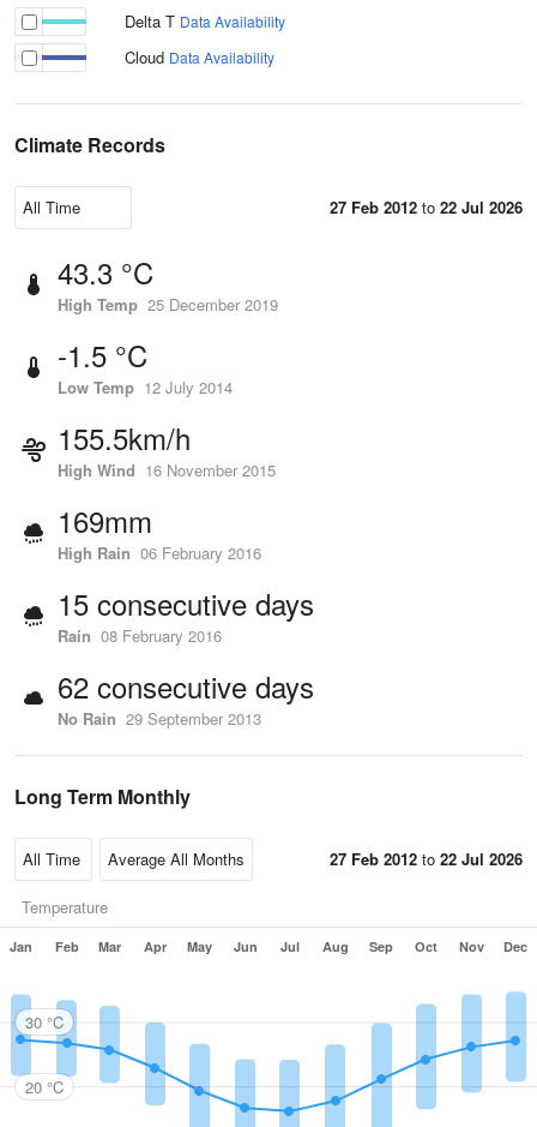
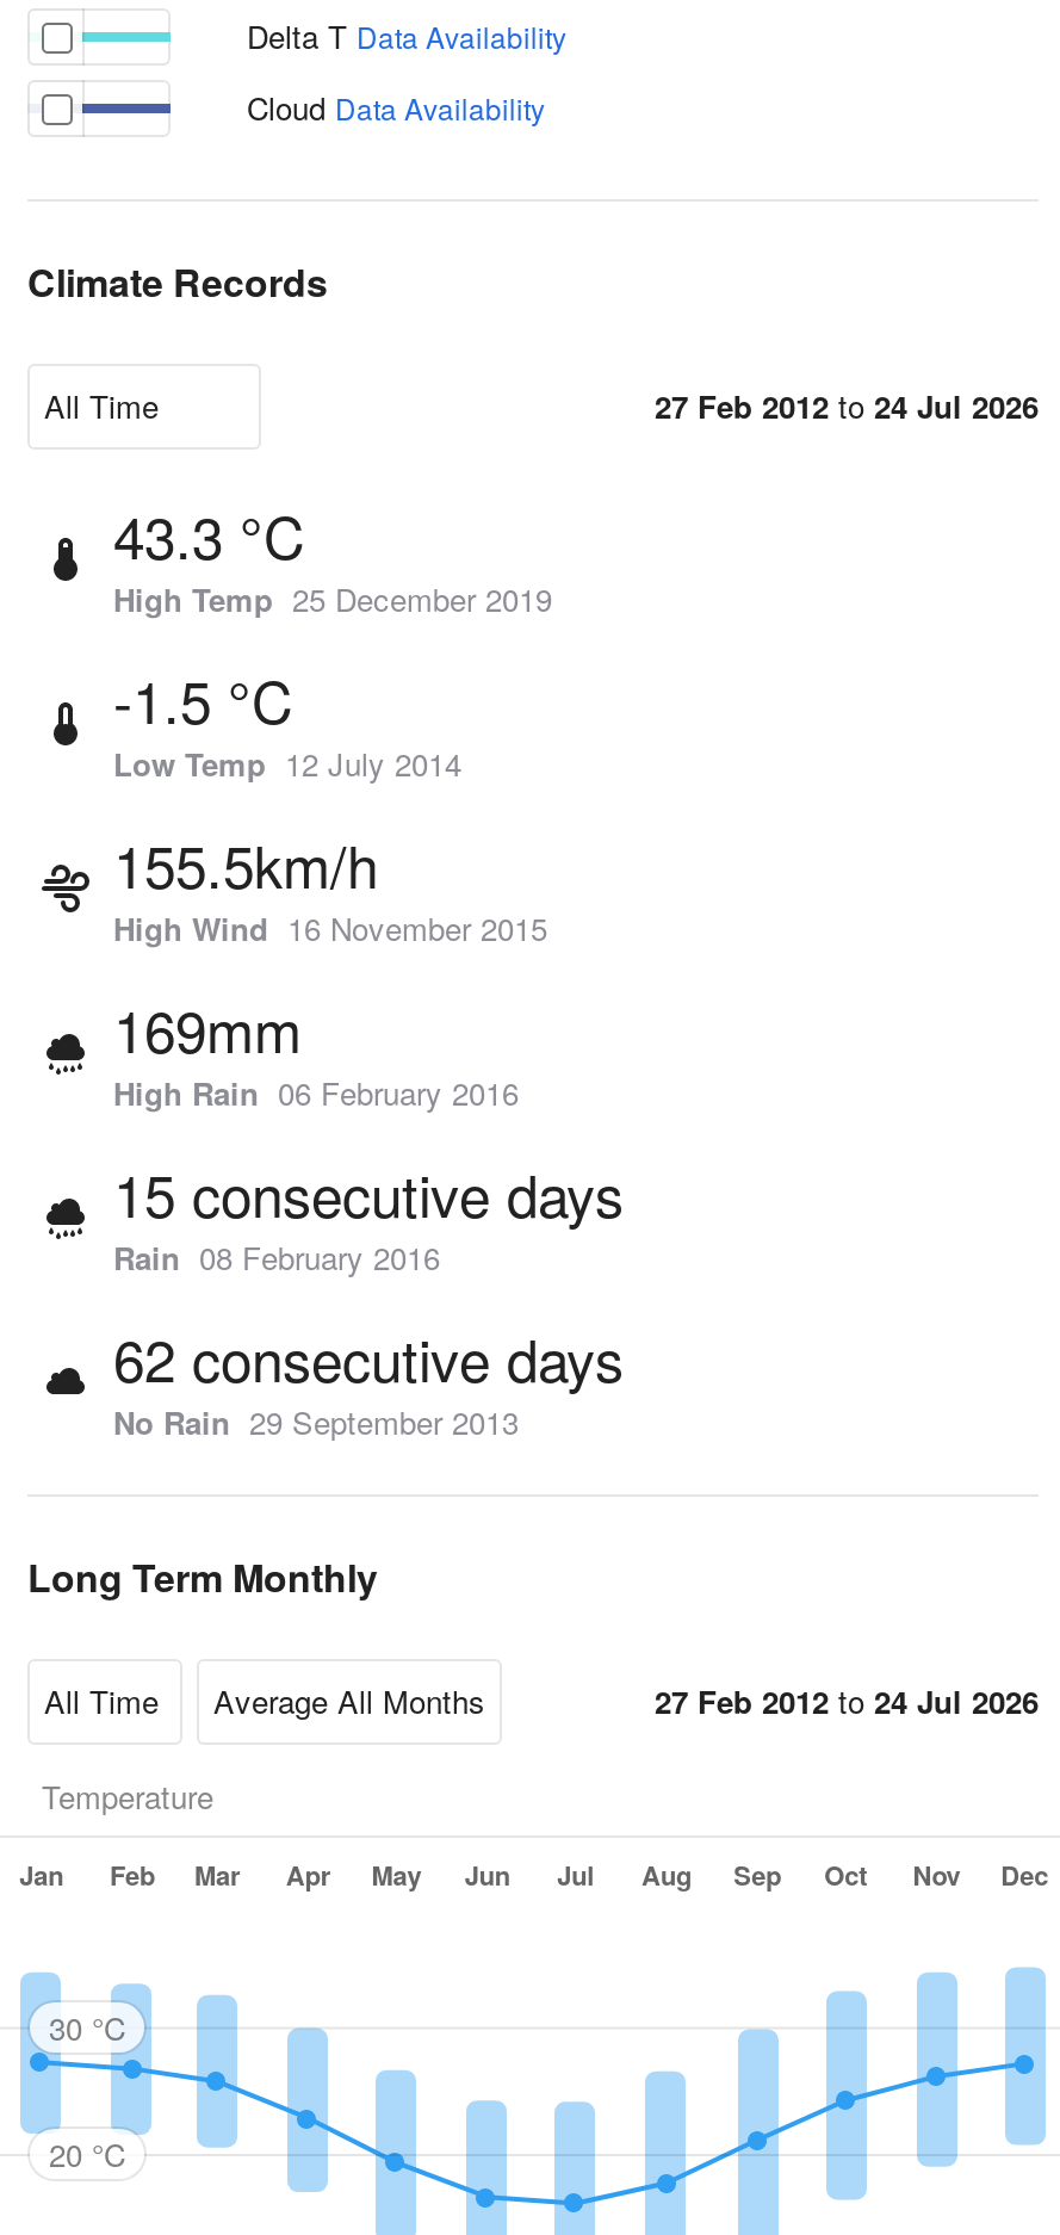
- 27 Feb 2012 to 22 Jul 2026
+ 27 Feb 2012 to 24 Jul 2026

- 27 Feb 2012 to 22 Jul 2026
+ 27 Feb 2012 to 24 Jul 2026
